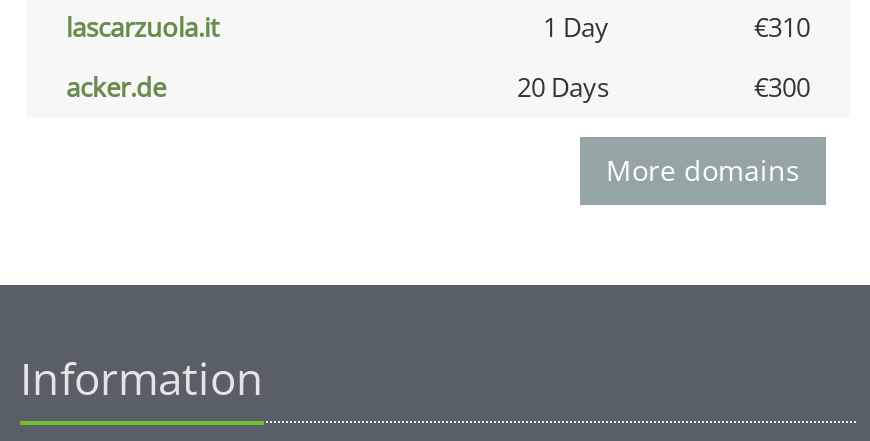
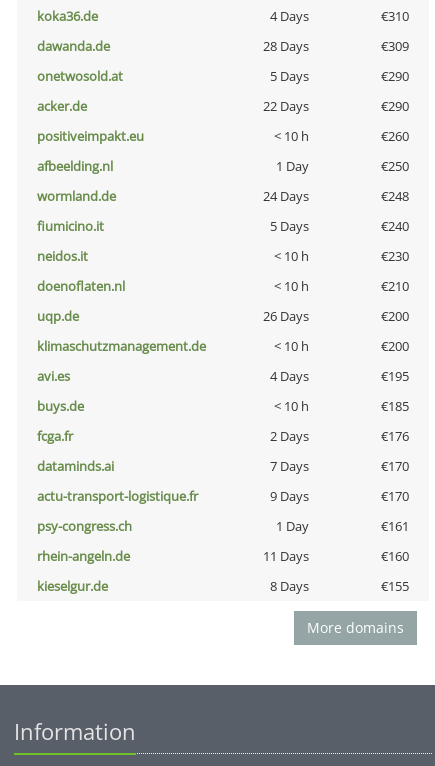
- lascarzuola.it
- 1 Day
+ koka36.de
+ 4 Days

+ dawanda.de
+ 28 Days
+ €309
+ onetwosold.at
+ 5 Days
+ €290

- 20 Days
- €300
+ 22 Days
+ €290
+ positiveimpakt.eu
+ < 10 h
+ €260
+ afbeelding.nl
+ 1 Day
+ €250
+ wormland.de
+ 24 Days
+ €248
+ fiumicino.it
+ 5 Days
+ €240
+ neidos.it
+ < 10 h
+ €230
+ doenoflaten.nl
+ < 10 h
+ €210
+ uqp.de
+ 26 Days
+ €200
+ klimaschutzmanagement.de
+ < 10 h
+ €200
+ avi.es
+ 4 Days
+ €195
+ buys.de
+ < 10 h
+ €185
+ fcga.fr
+ 2 Days
+ €176
+ dataminds.ai
+ 7 Days
+ €170
+ actu-transport-logistique.fr
+ 9 Days
+ €170
+ psy-congress.ch
+ 1 Day
+ €161
+ rhein-angeln.de
+ 11 Days
+ €160
+ kieselgur.de
+ 8 Days
+ €155
